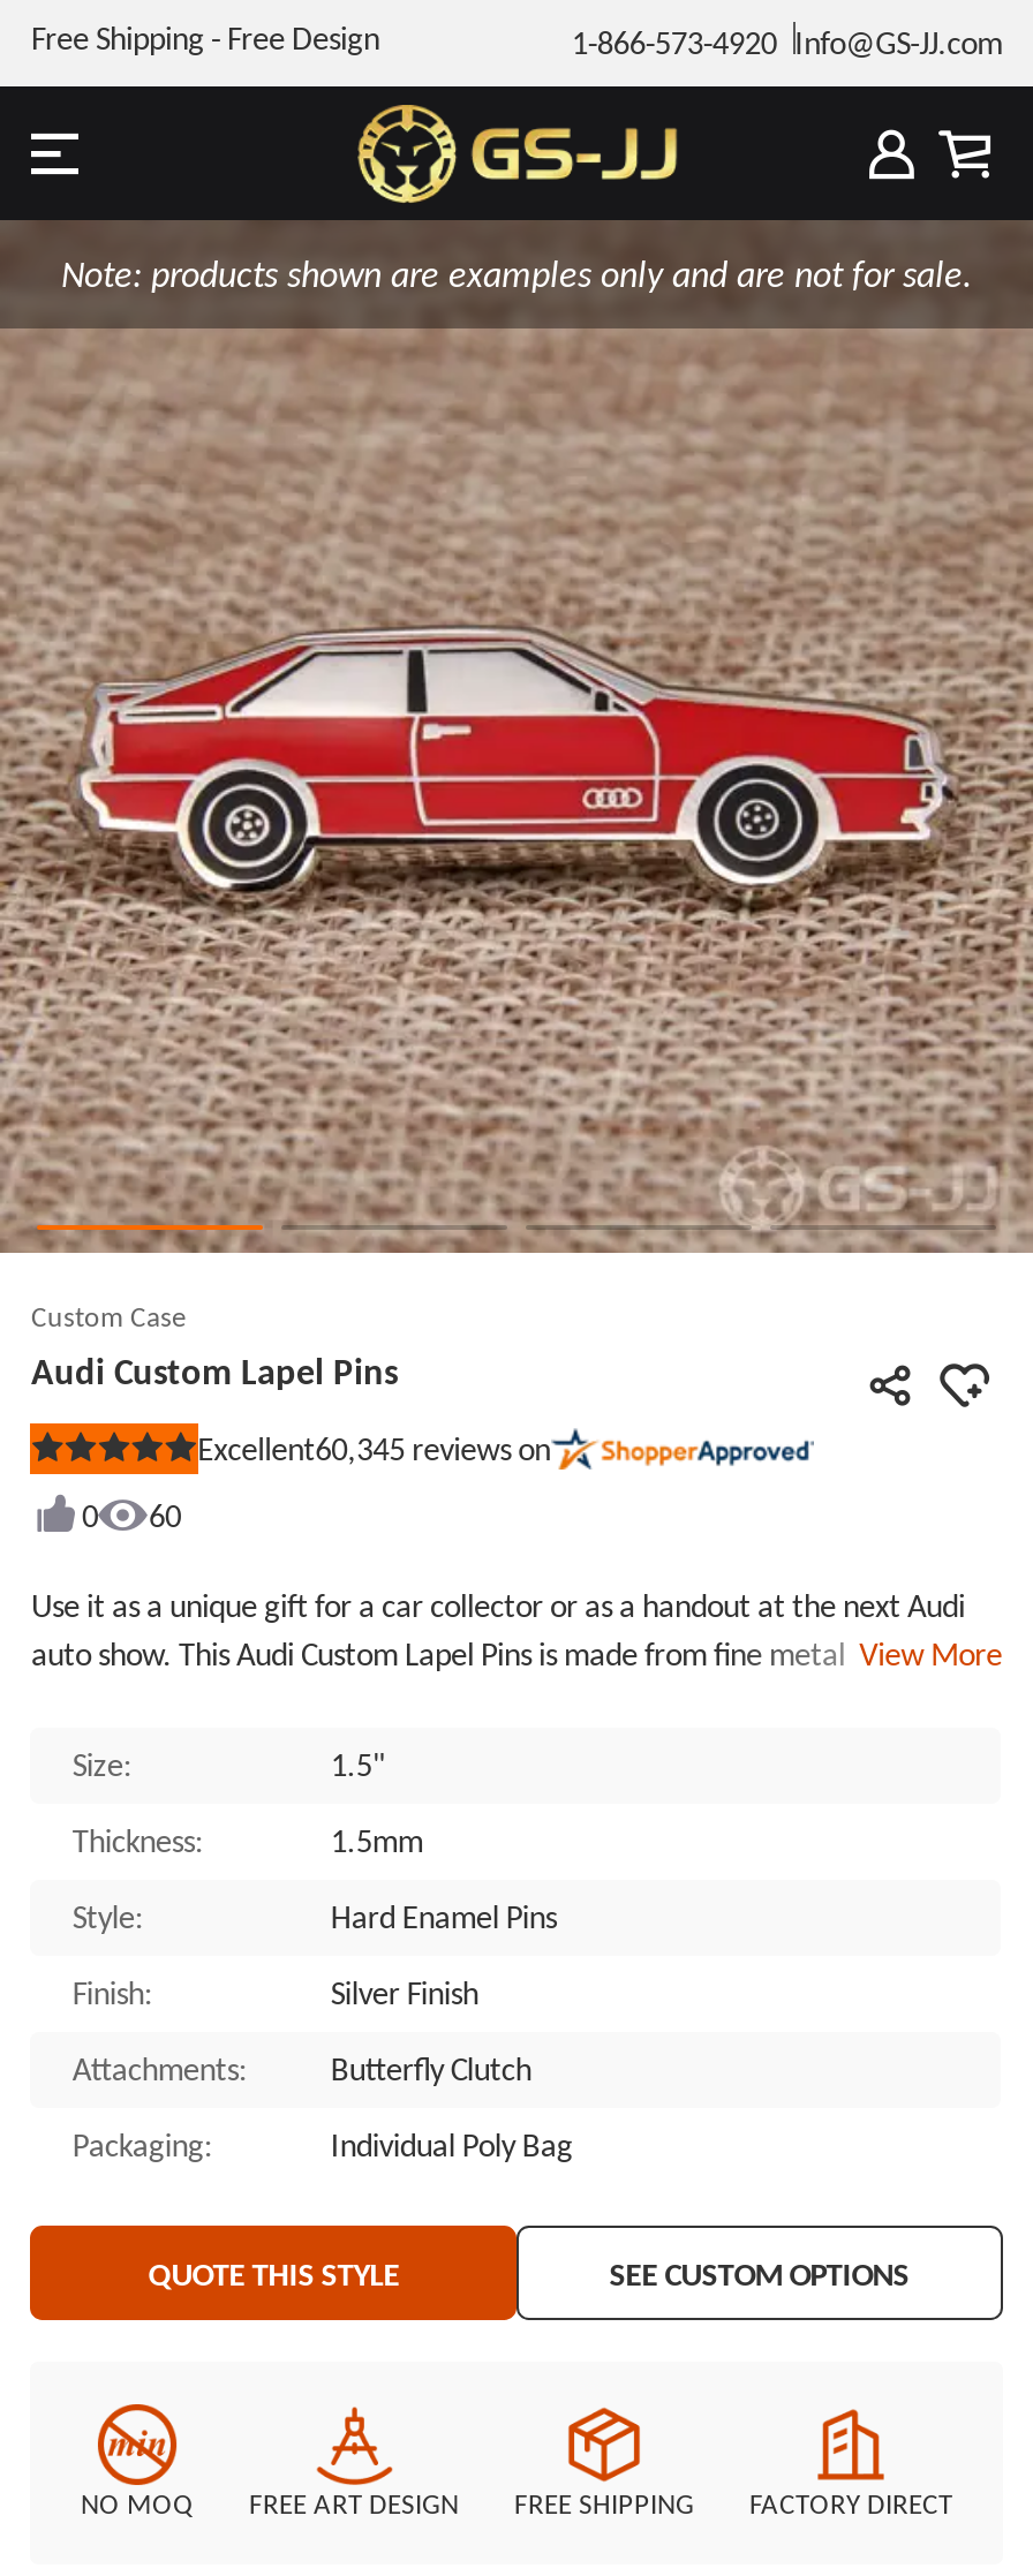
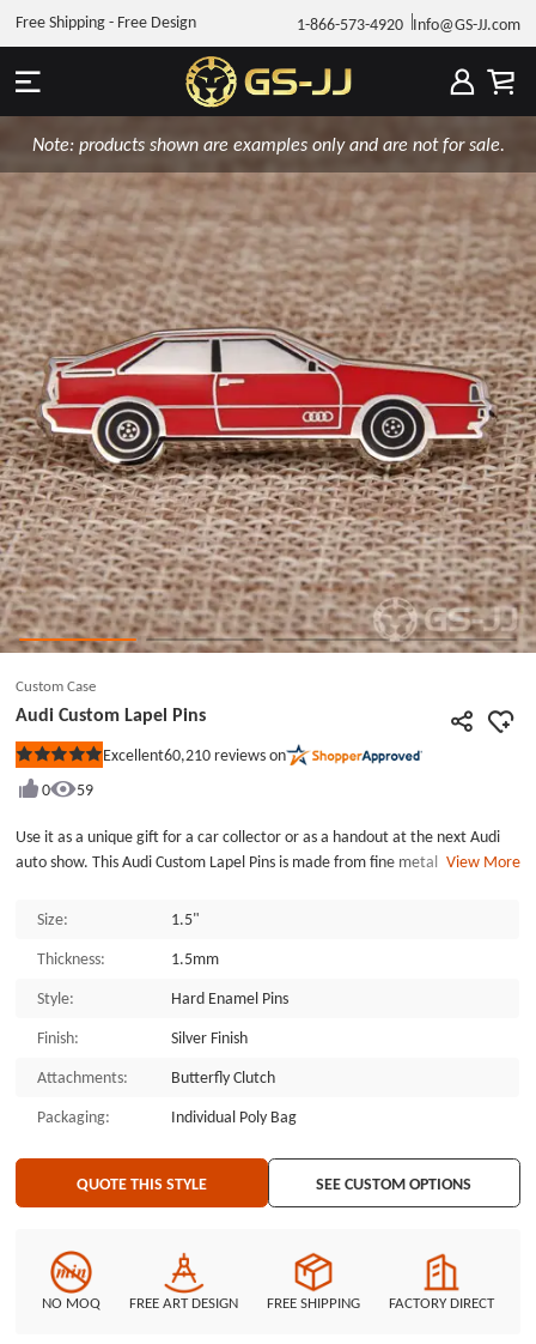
- Excellent60,345 reviews on
+ Excellent60,210 reviews on

- 60
+ 59
